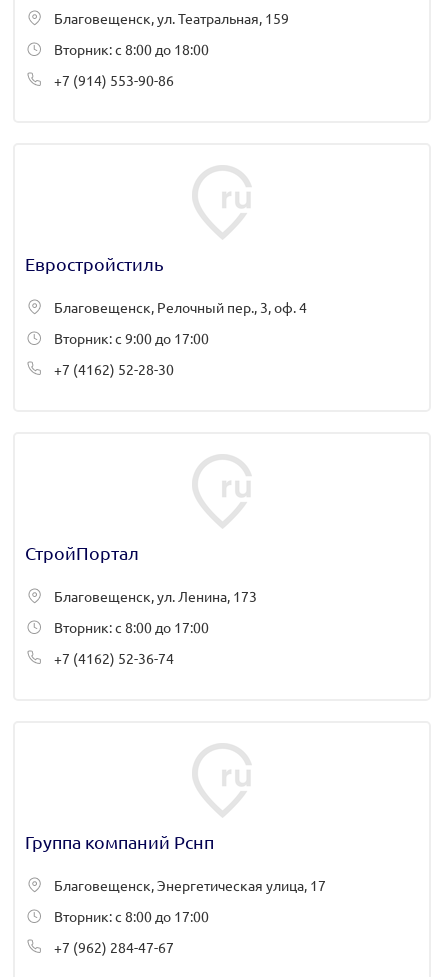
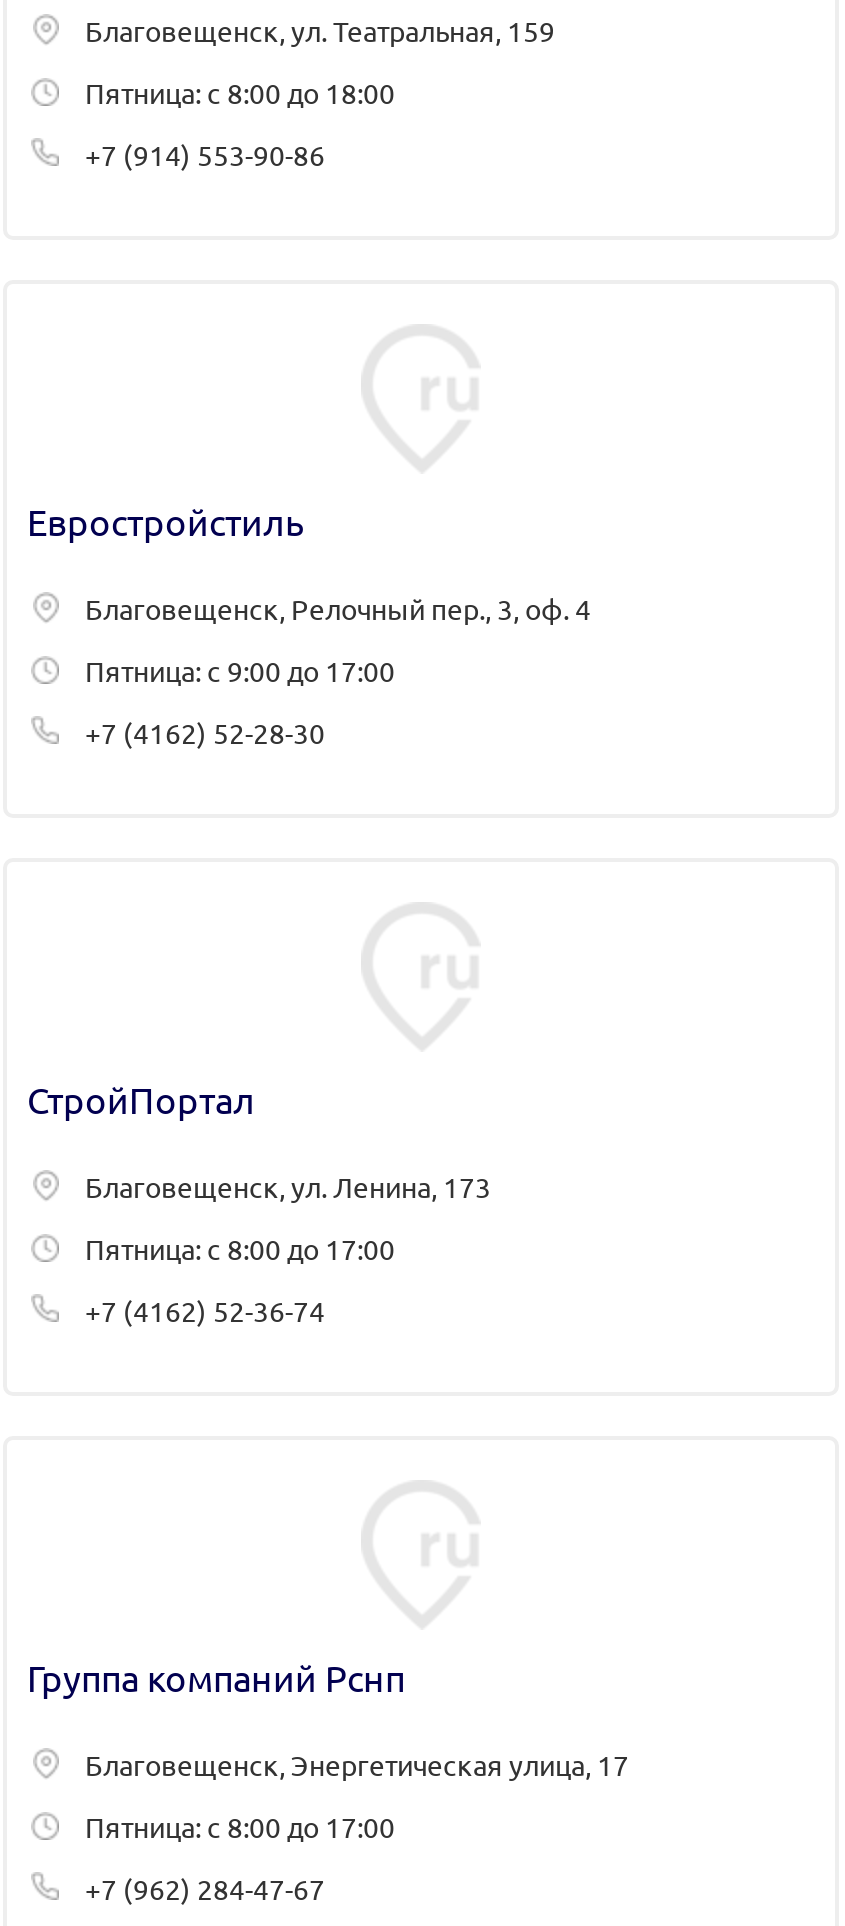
- Вторник: с 8:00 до 18:00
+ Пятница: с 8:00 до 18:00

- Вторник: с 9:00 до 17:00
+ Пятница: с 9:00 до 17:00

- Вторник: с 8:00 до 17:00
+ Пятница: с 8:00 до 17:00

- Вторник: с 8:00 до 17:00
+ Пятница: с 8:00 до 17:00
